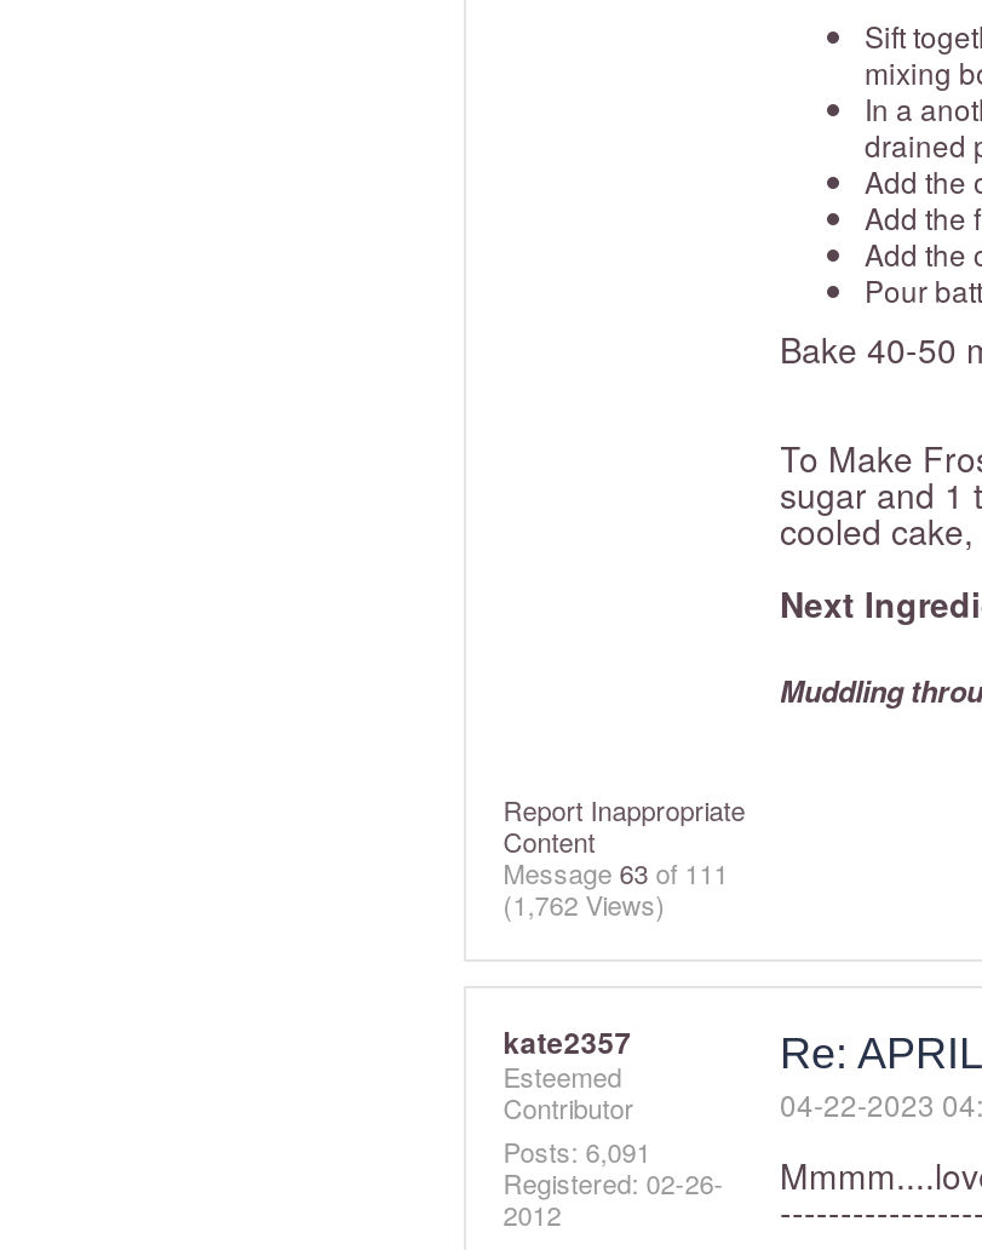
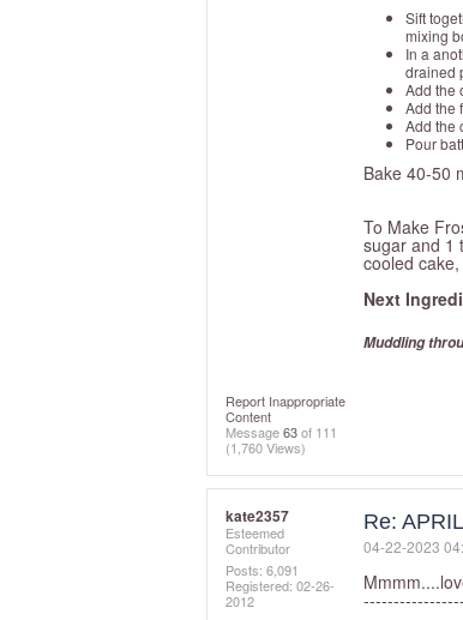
- (1,762 Views)
+ (1,760 Views)
